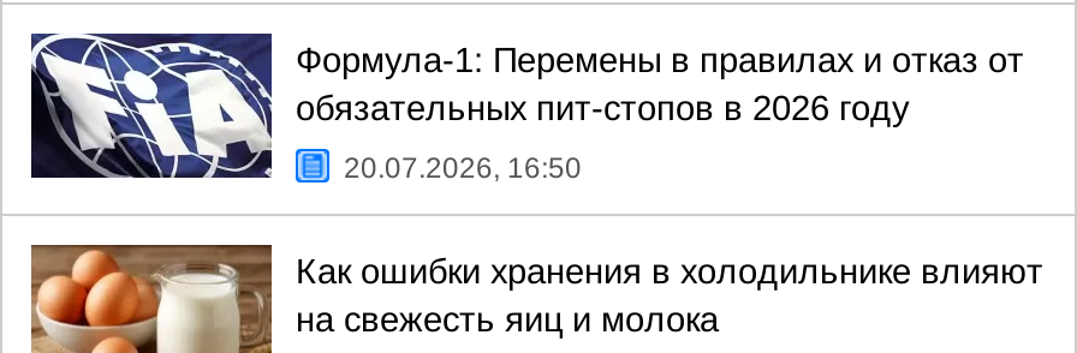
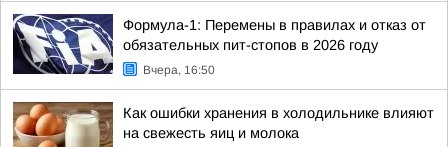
- 20.07.2026, 16:50
+ Вчера, 16:50
